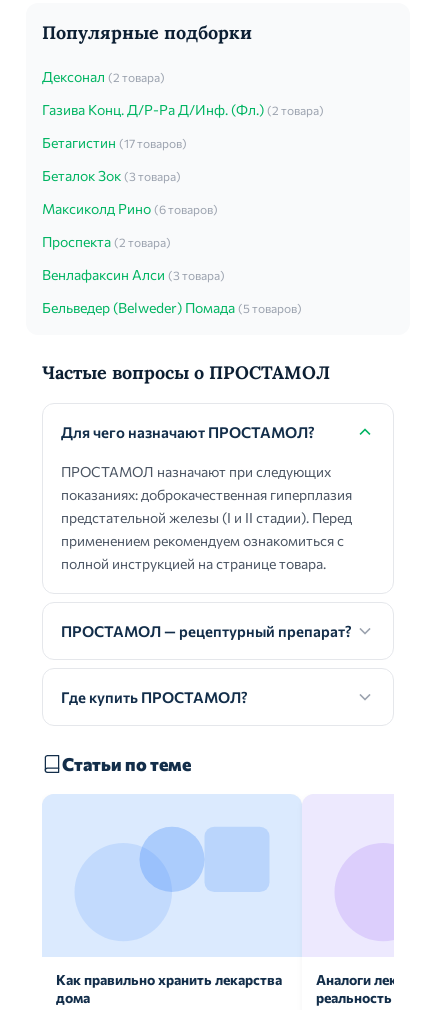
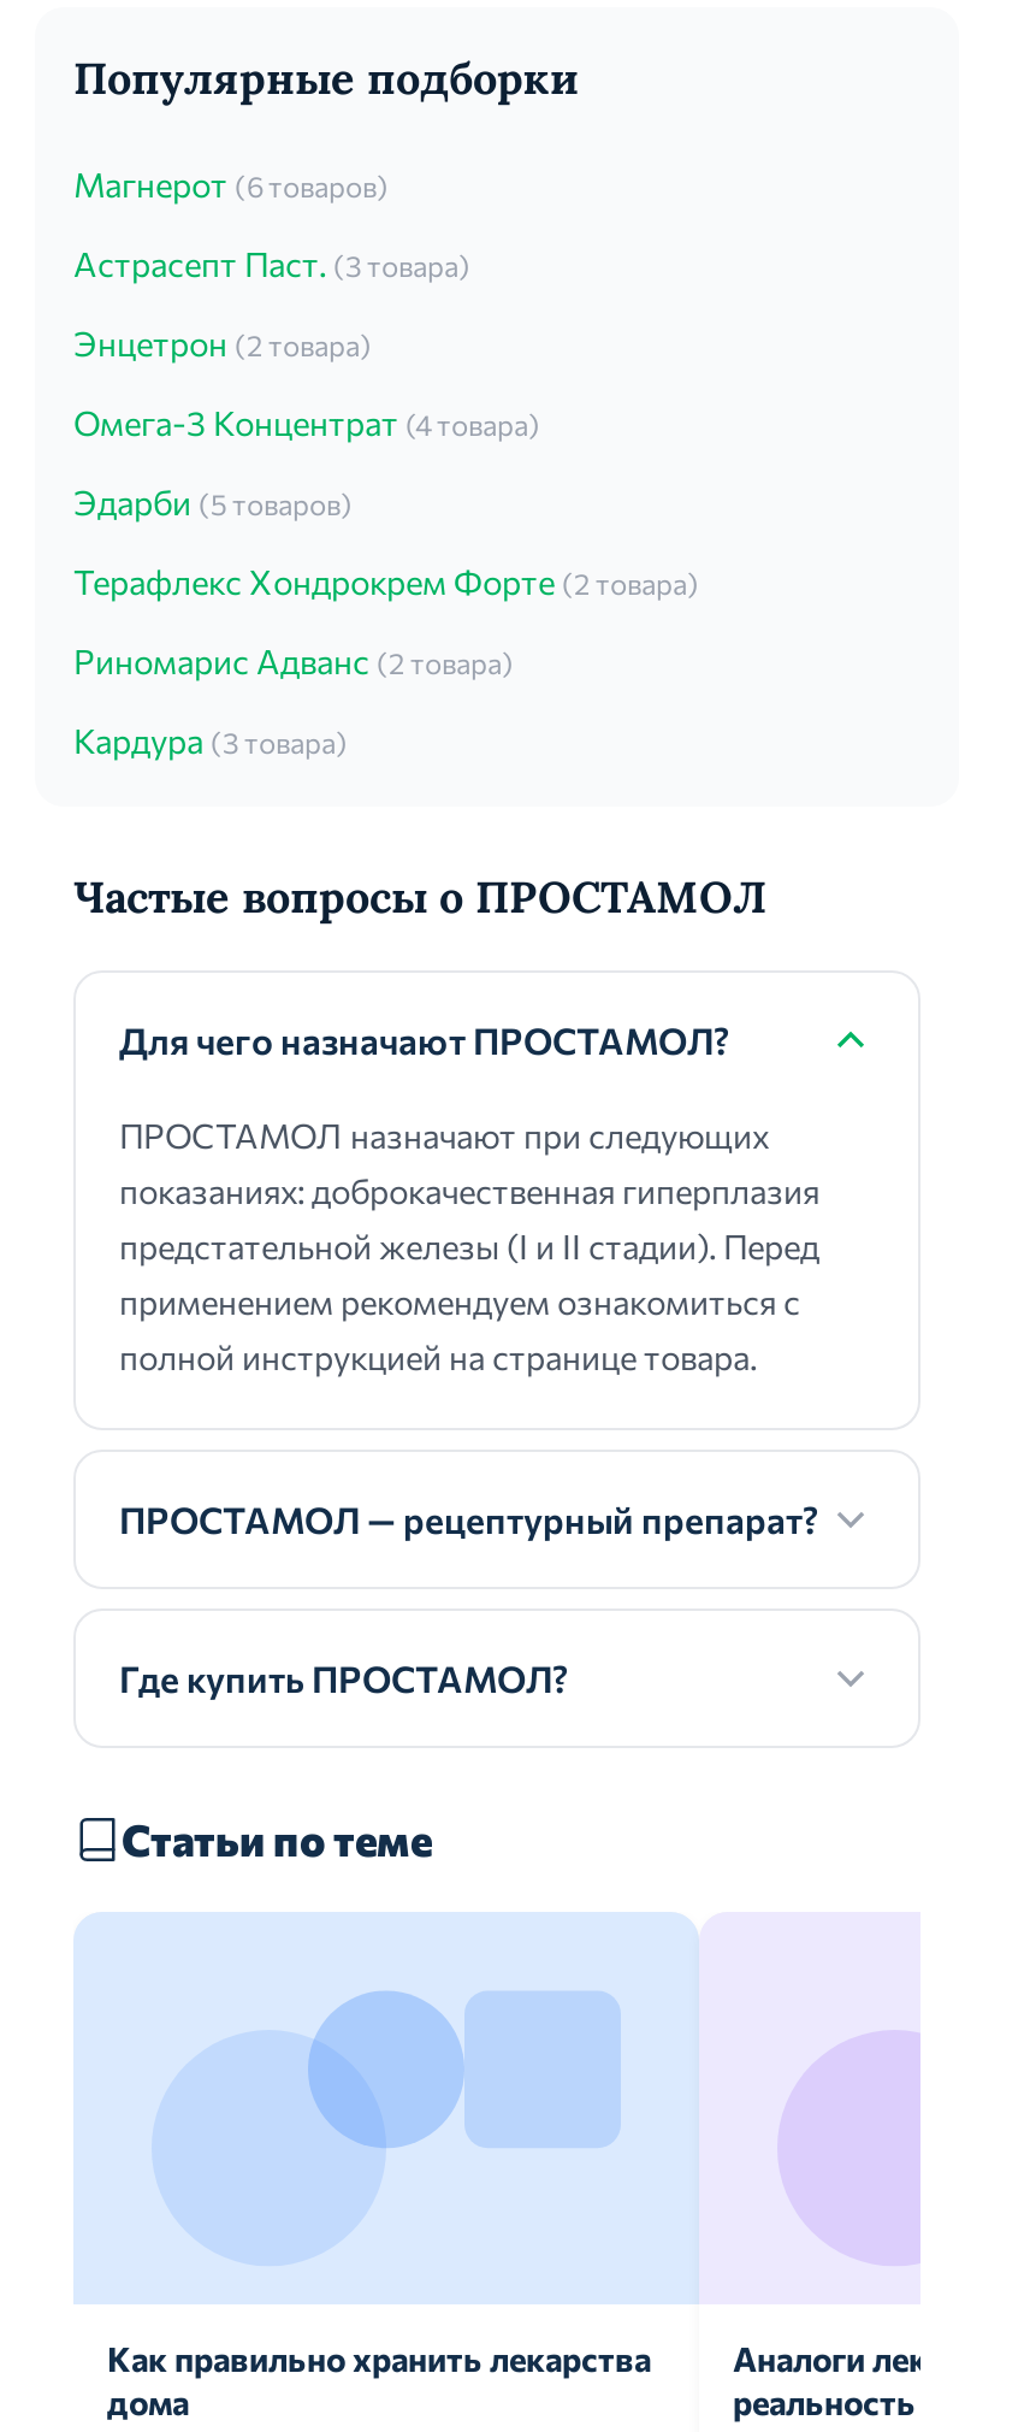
- Дексонал (2 товара)
+ Магнерот (6 товаров)

- Газива Конц. Д/Р-Ра Д/Инф. (Фл.) (2 товара)
+ Астрасепт Паст. (3 товара)

- Бетагистин (17 товаров)
+ Энцетрон (2 товара)

- Беталок Зок (3 товара)
+ Омега-3 Концентрат (4 товара)

- Максиколд Рино (6 товаров)
+ Эдарби (5 товаров)

- Проспекта (2 товара)
+ Терафлекс Хондрокрем Форте (2 товара)

- Венлафаксин Алси (3 товара)
+ Риномарис Адванс (2 товара)

- Бельведер (Belweder) Помада (5 товаров)
+ Кардура (3 товара)
